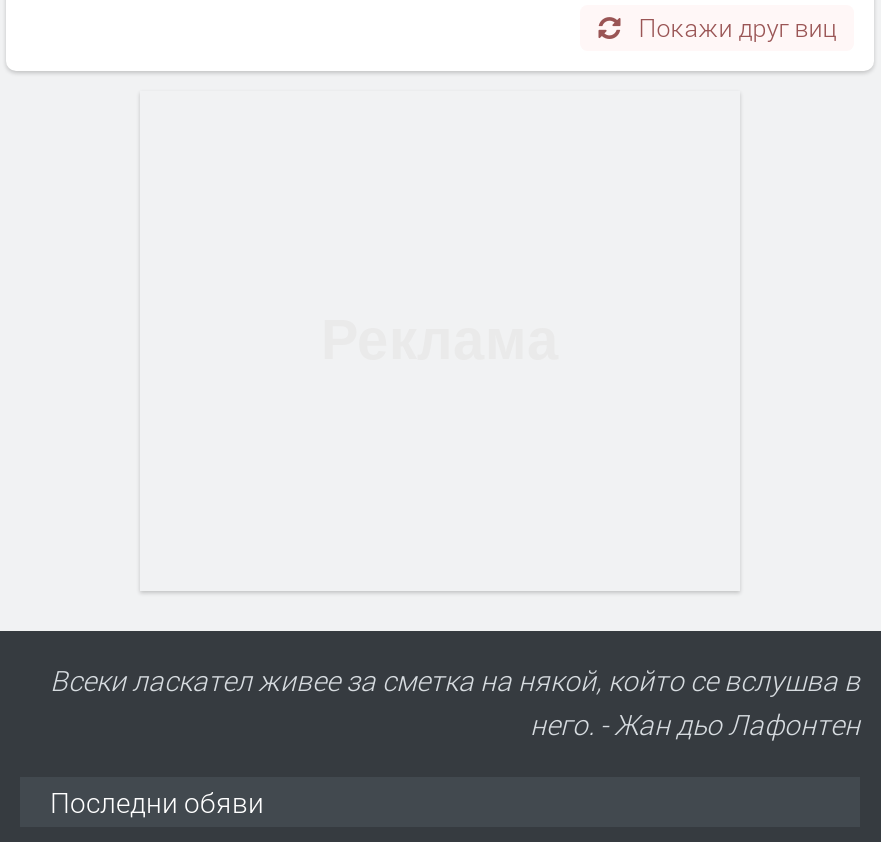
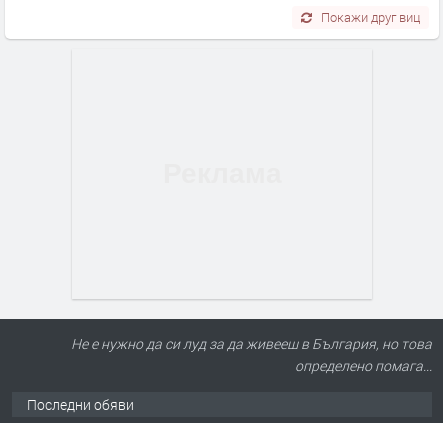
- Всеки ласкател живее за сметка на някой, който се вслушва в
- него. - Жан дьо Лафонтен
+ Не е нужно да си луд за да живееш в България, но това
+ определено помага...
